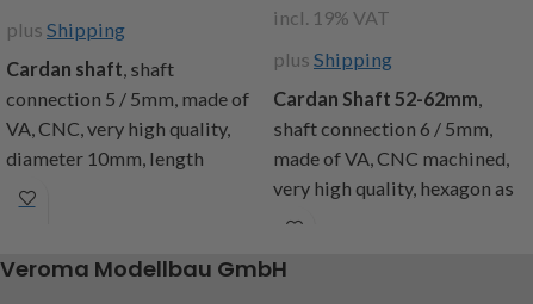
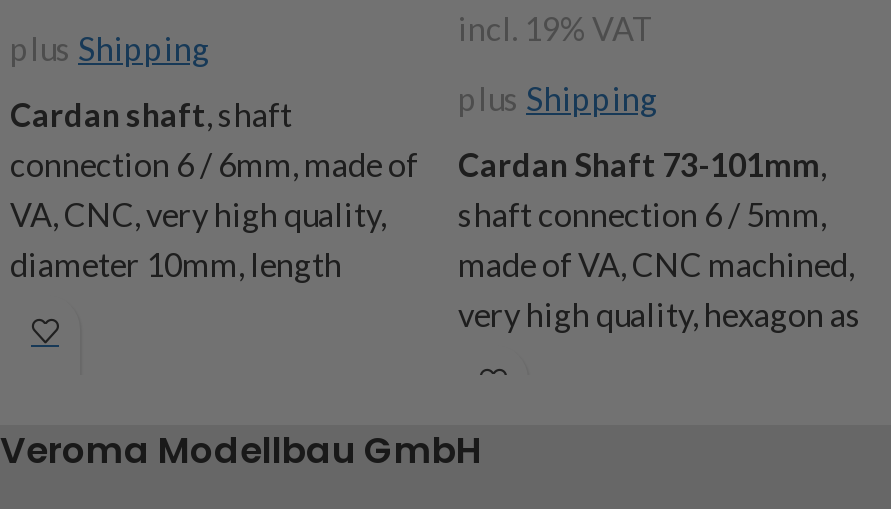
- connection 5 / 5mm, made of
+ connection 6 / 6mm, made of

- Cardan Shaft 52-62mm,
+ Cardan Shaft 73-101mm,
